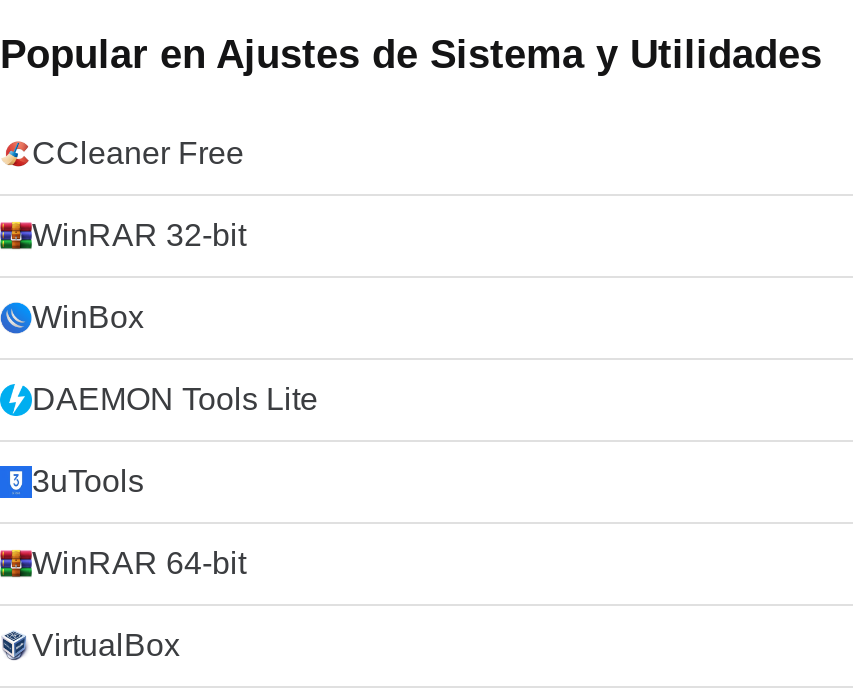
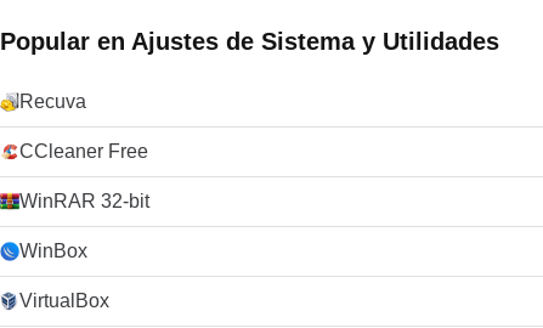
+ Recuva

moved down: CCleaner Free | WinRAR 32-bit | WinBox

- DAEMON Tools Lite
- 3uTools
- WinRAR 64-bit
